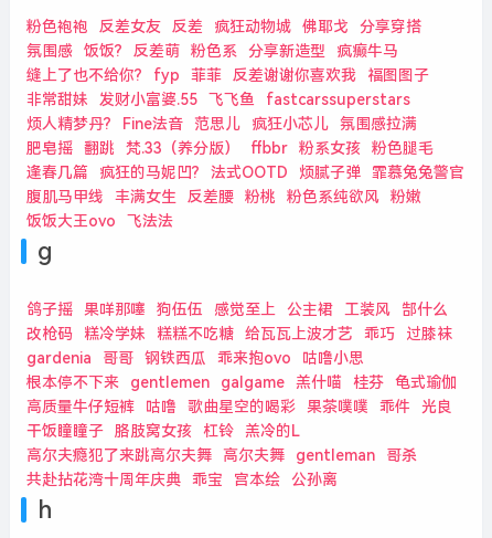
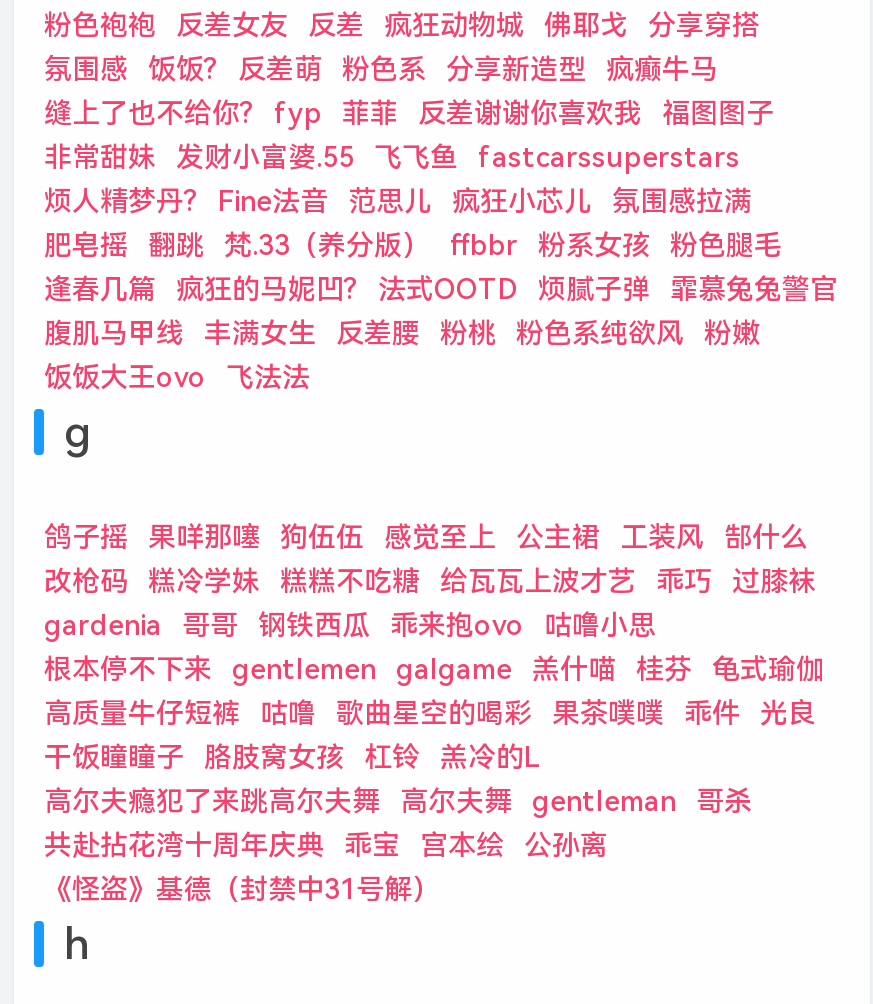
+ 《怪盗》基德（封禁中31号解）
